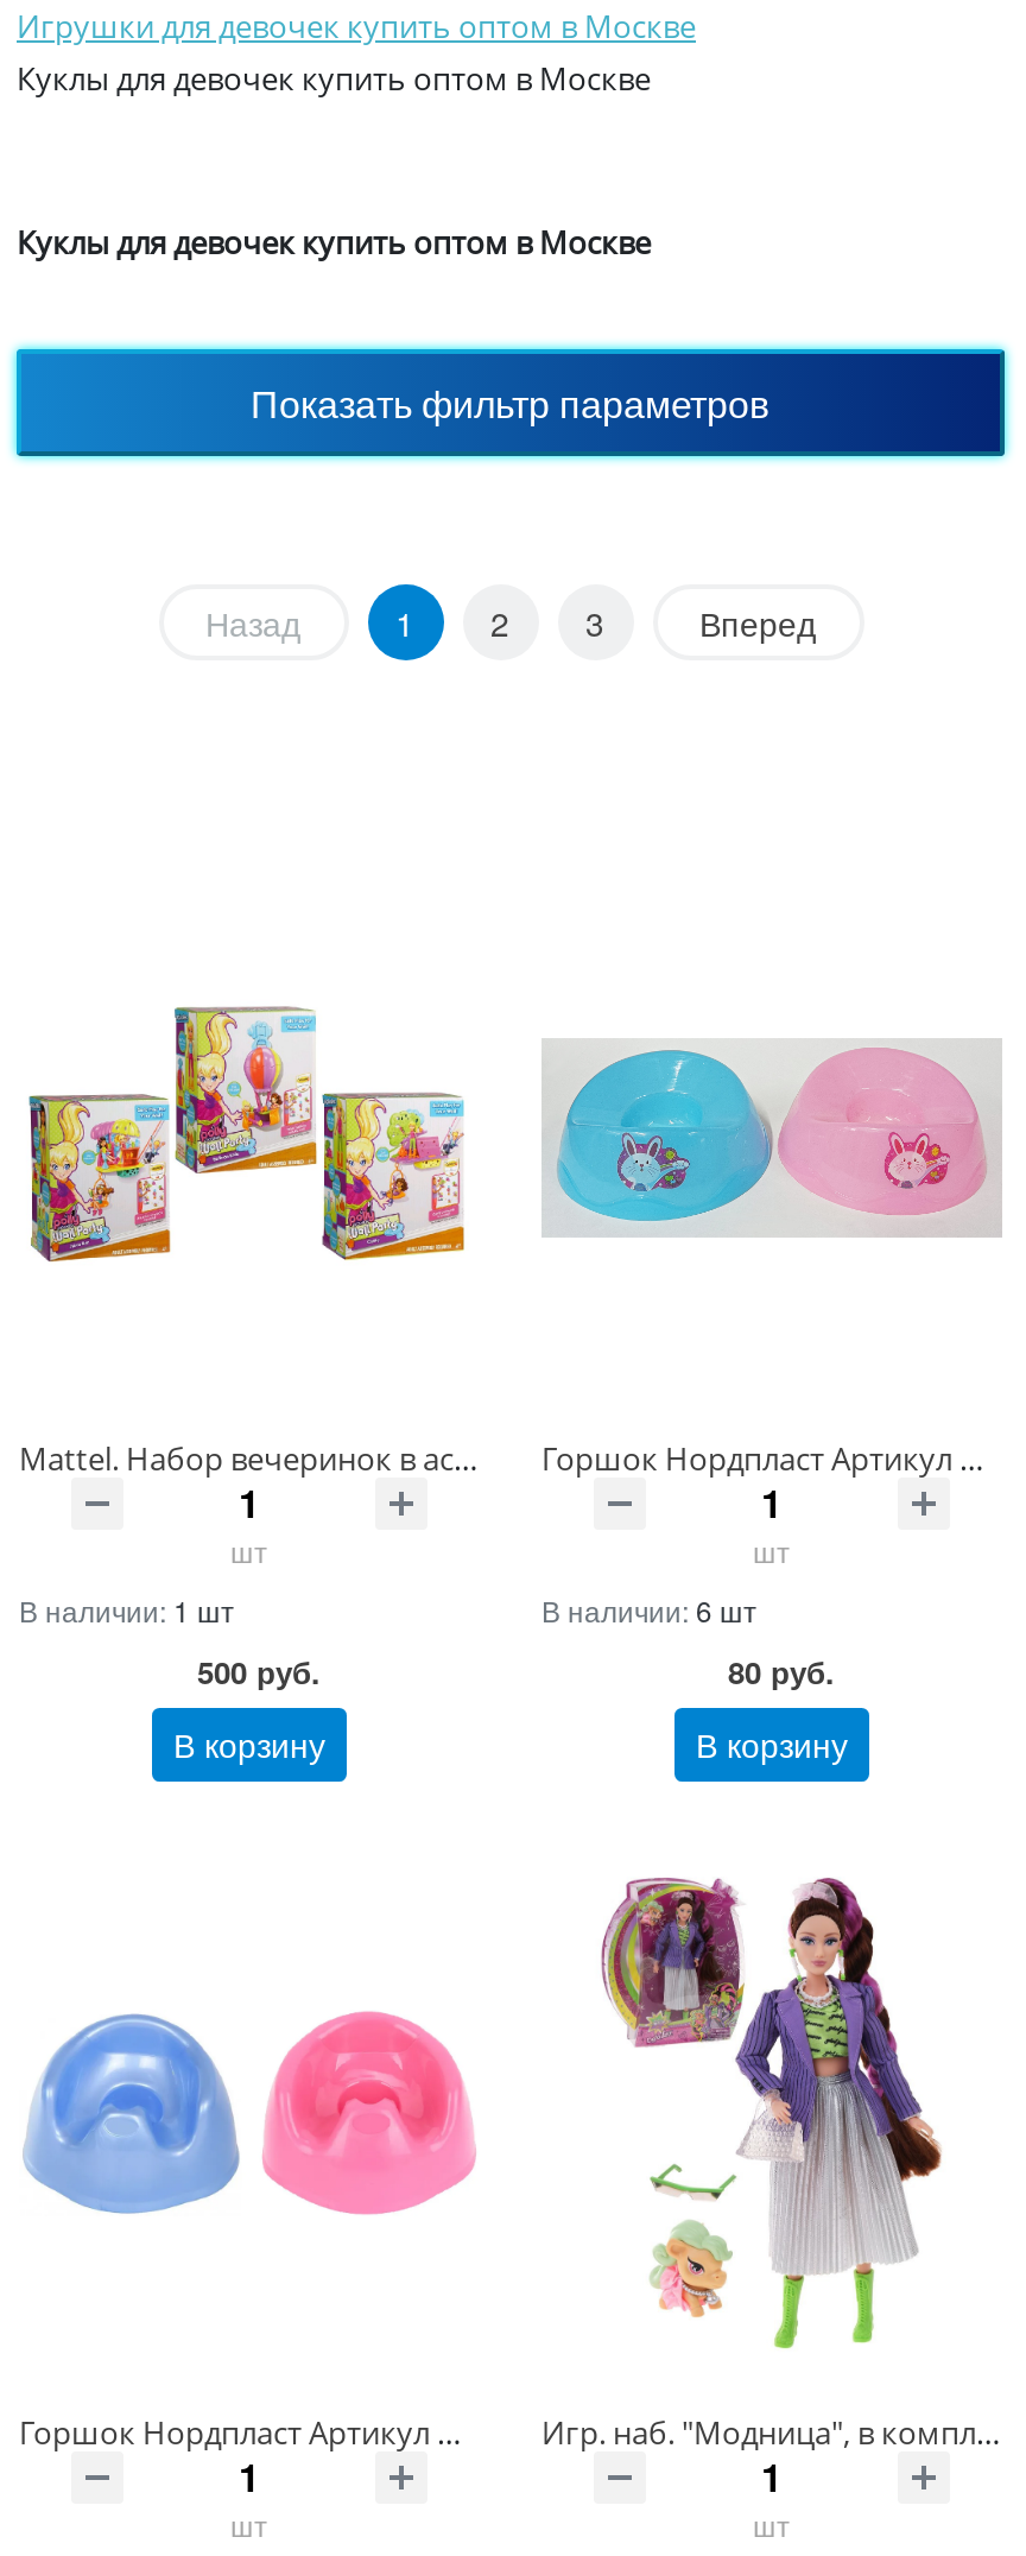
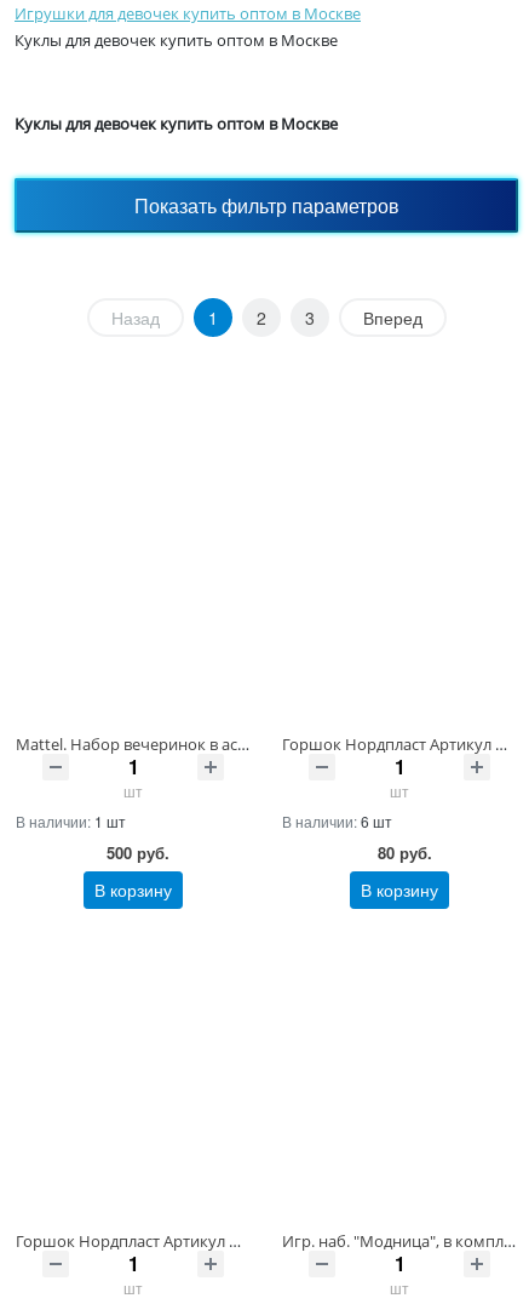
- [image]

- [image]

- [image]

- [image]

- [image]
